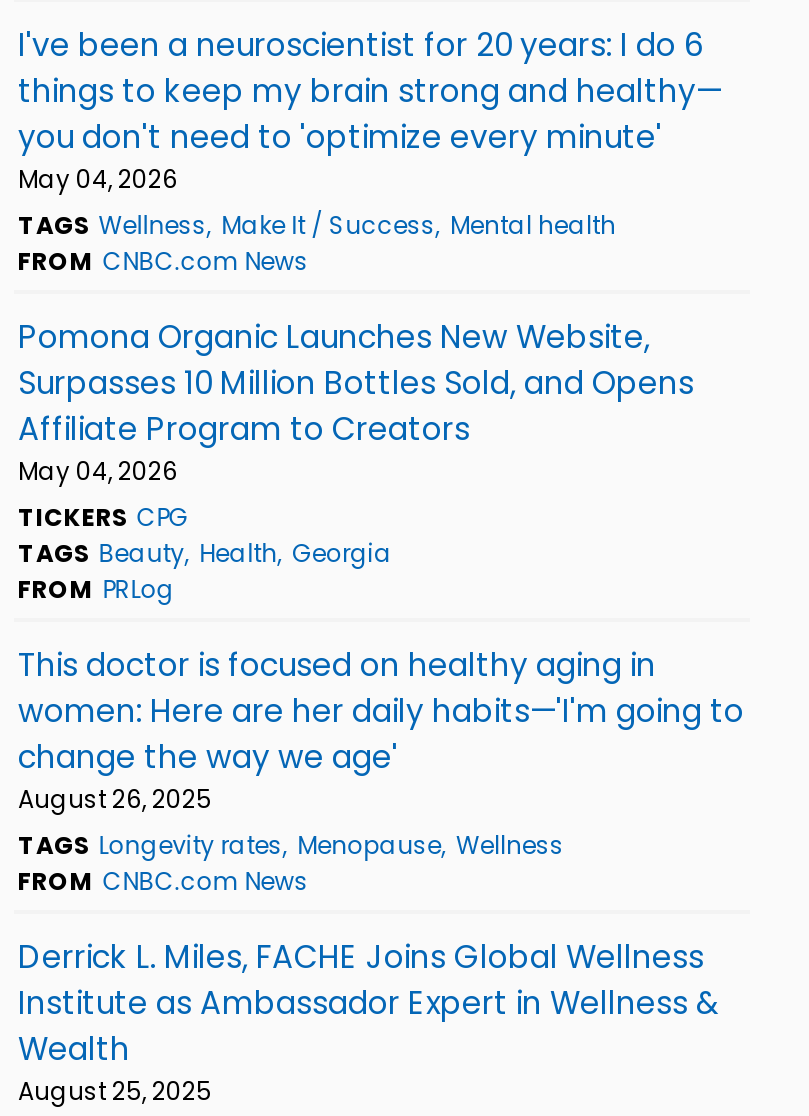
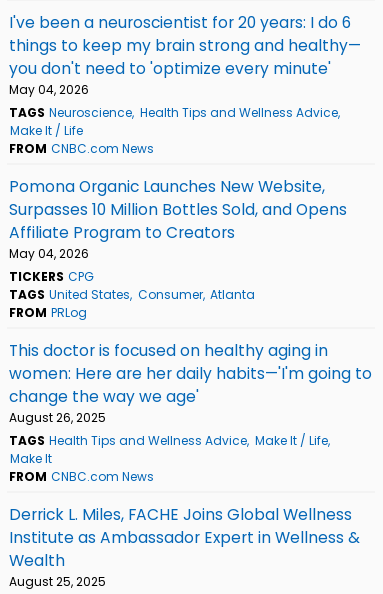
- TAGS Wellness Make It / Success Mental health
+ TAGS Neuroscience Health Tips and Wellness Advice
+ Make It / Life

- TAGS Beauty Health Georgia
+ TAGS United States Consumer Atlanta

- TAGS Longevity rates Menopause Wellness
+ TAGS Health Tips and Wellness Advice Make It / Life
+ Make It
